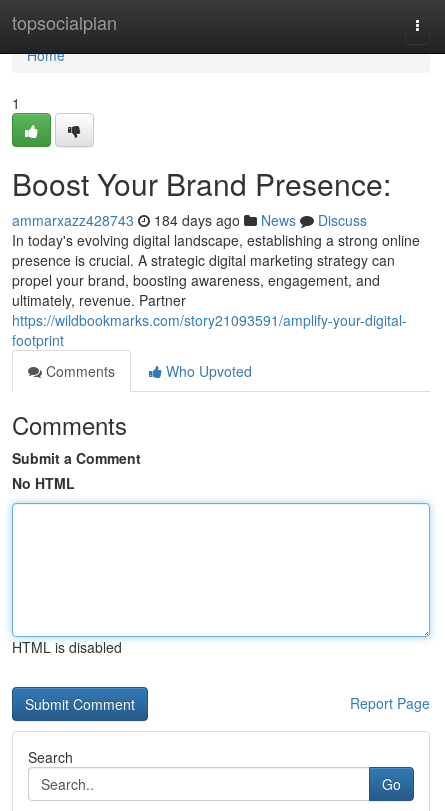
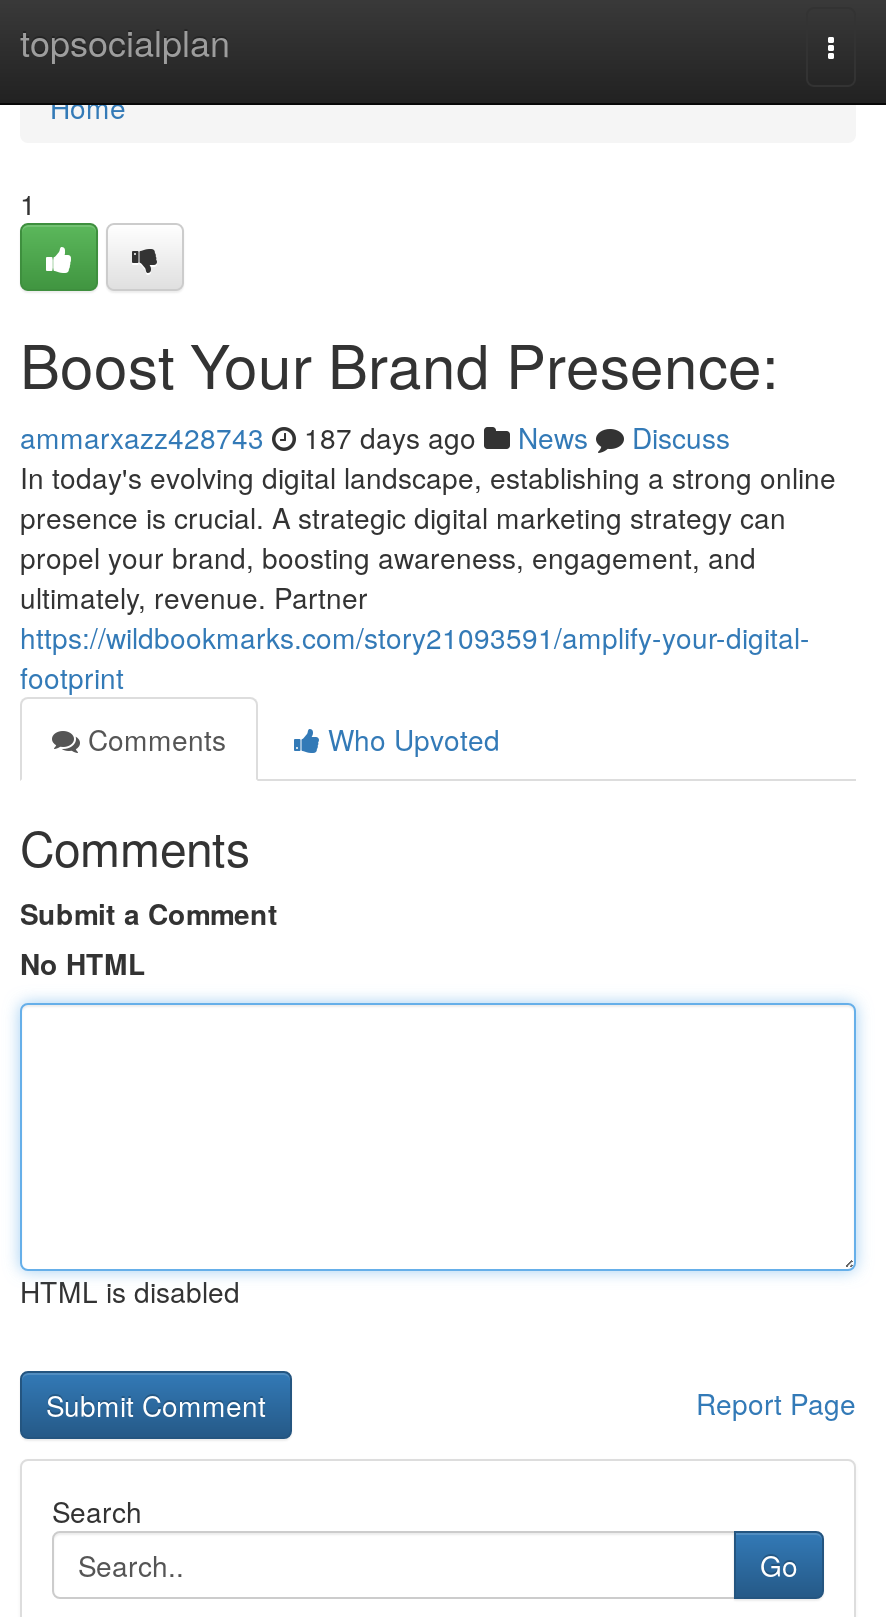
- ammarxazz428743 184 days ago News Discuss
+ ammarxazz428743 187 days ago News Discuss
